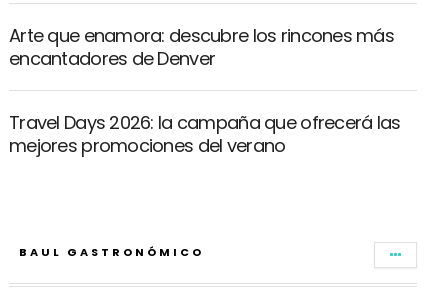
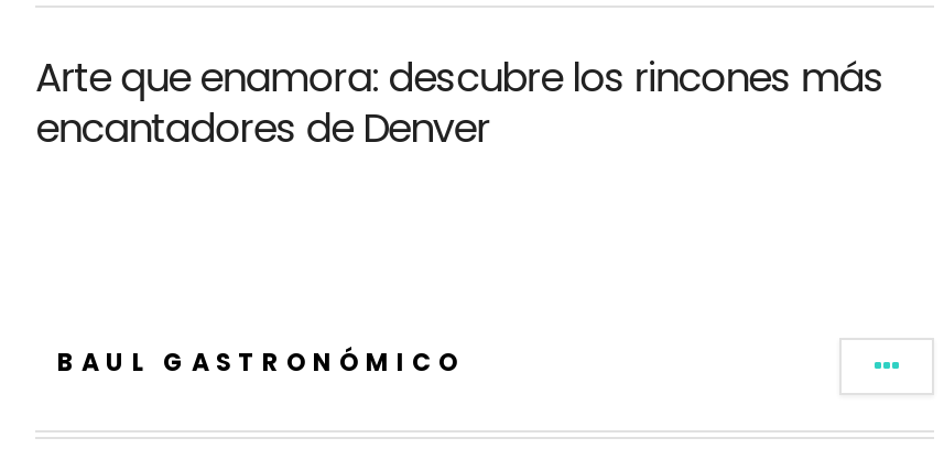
- Travel Days 2026: la campaña que ofrecerá las
- mejores promociones del verano
